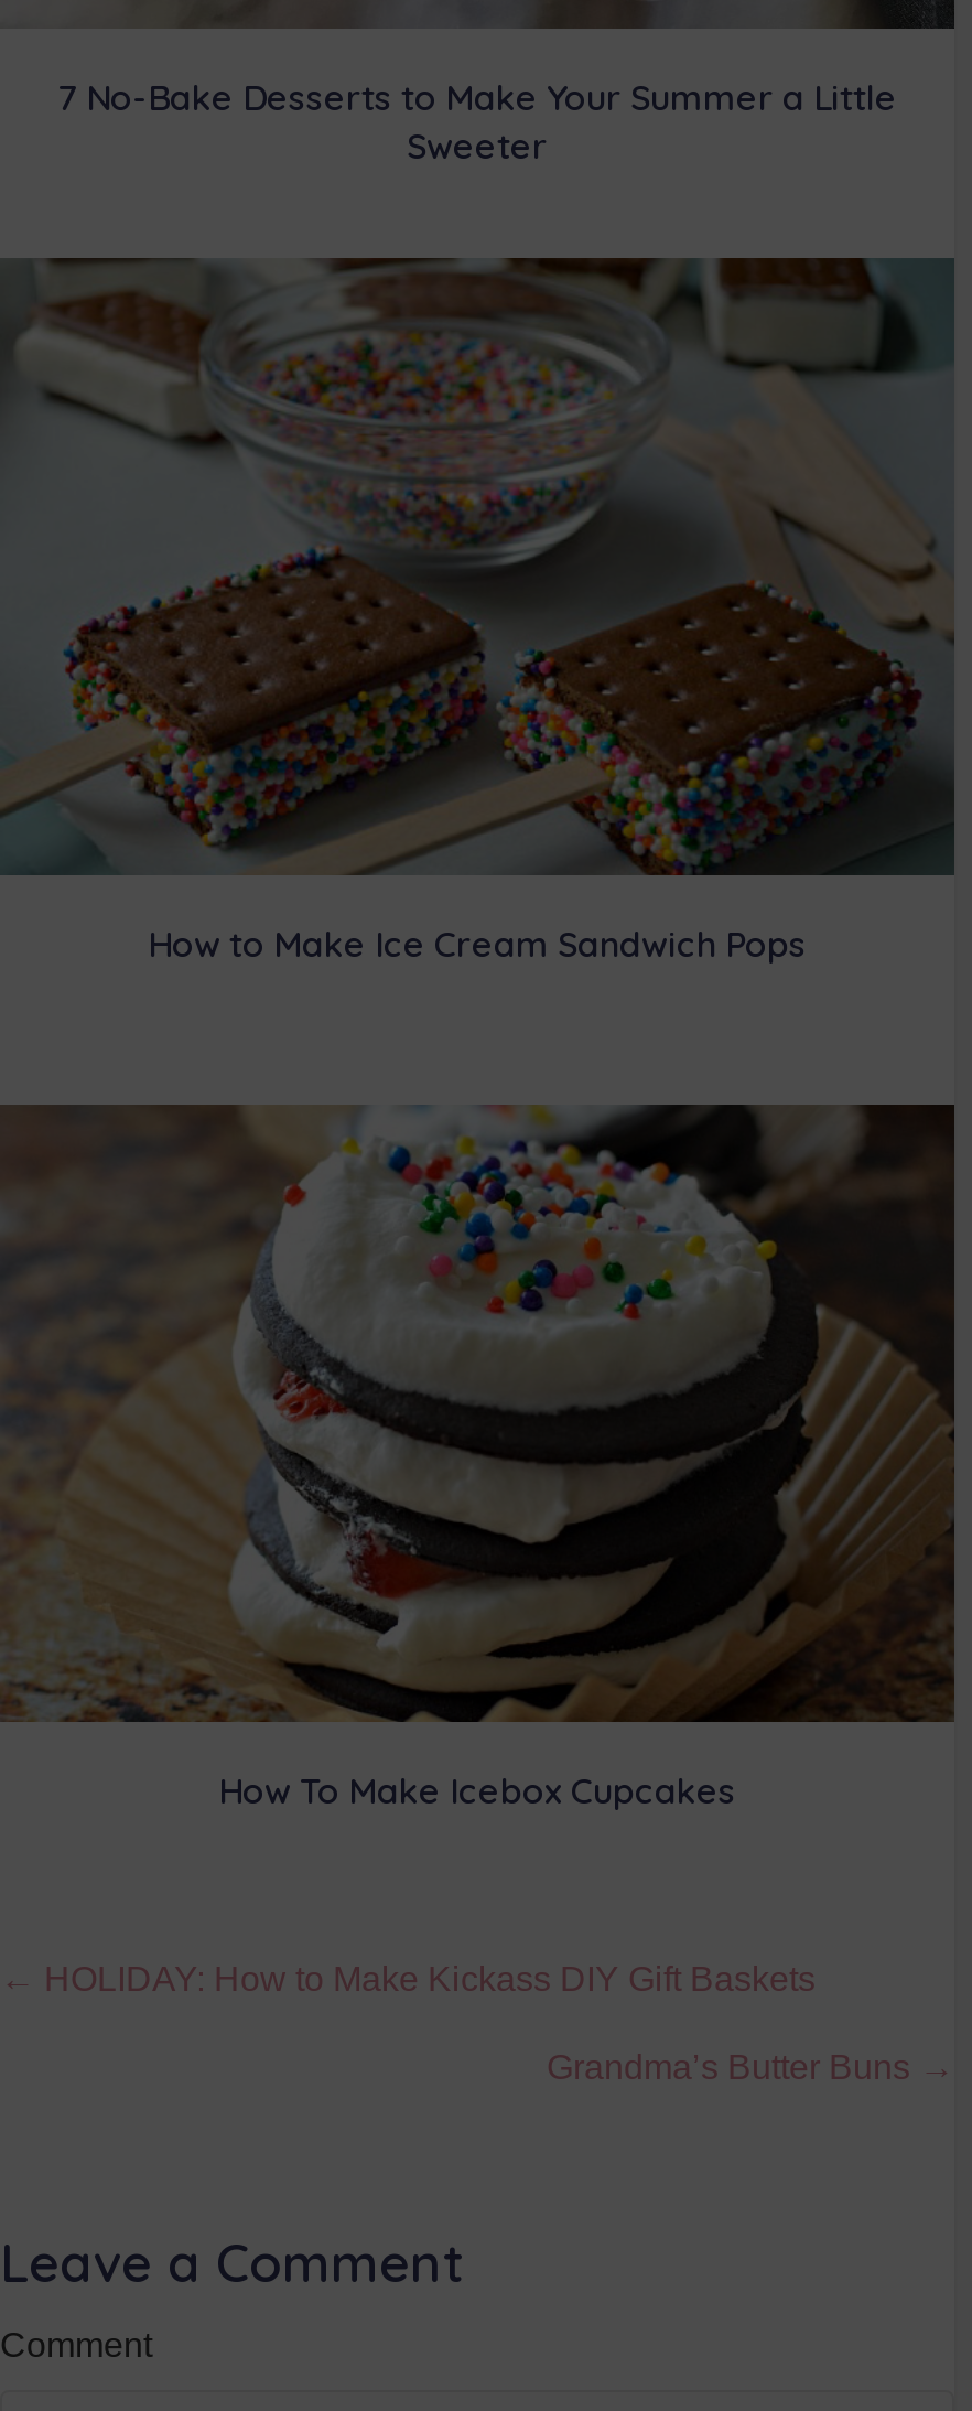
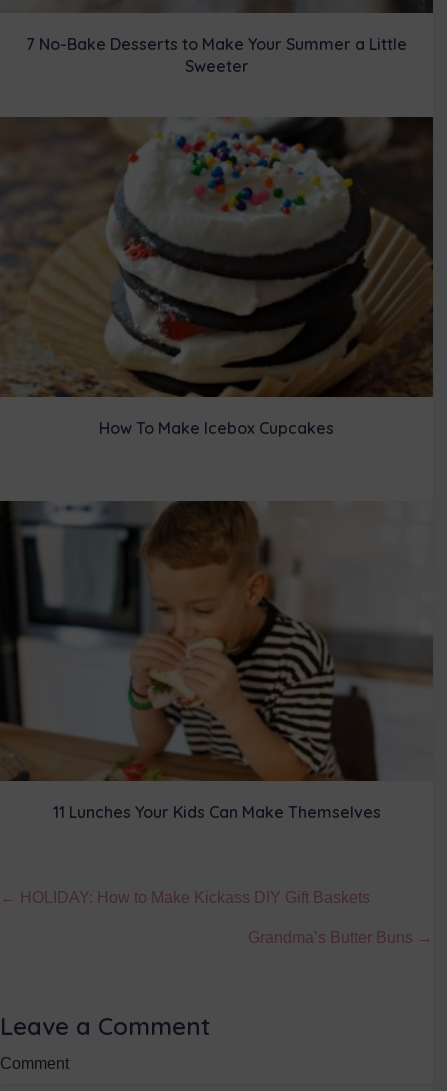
- [image]
- How to Make Ice Cream Sandwich Pops

moved up: [image] | How To Make Icebox Cupcakes

+ [image]
+ 11 Lunches Your Kids Can Make Themselves
